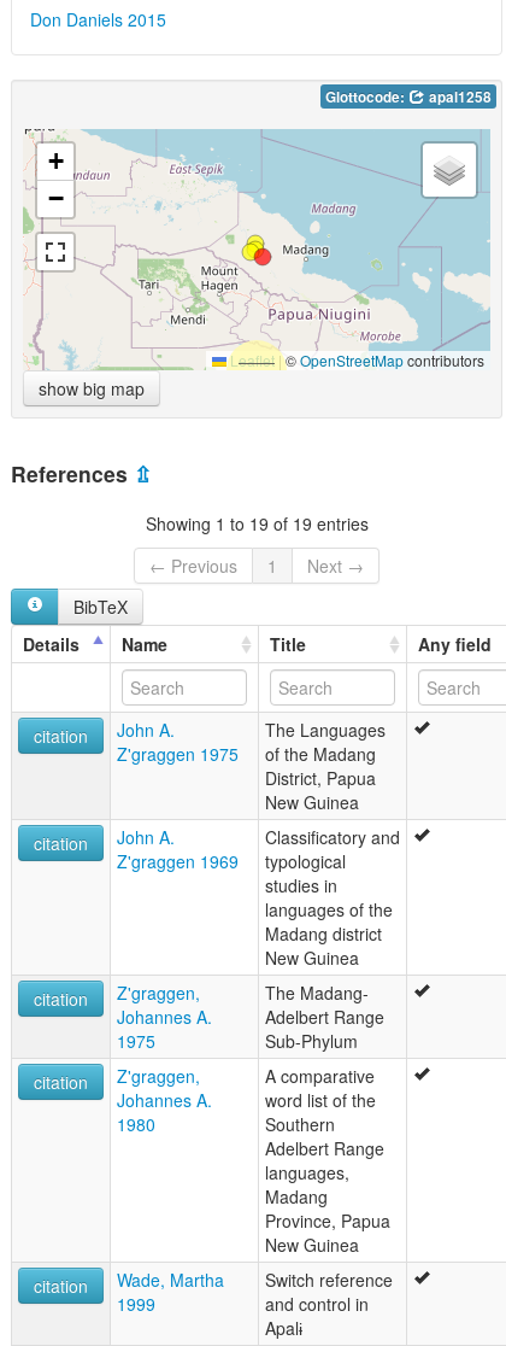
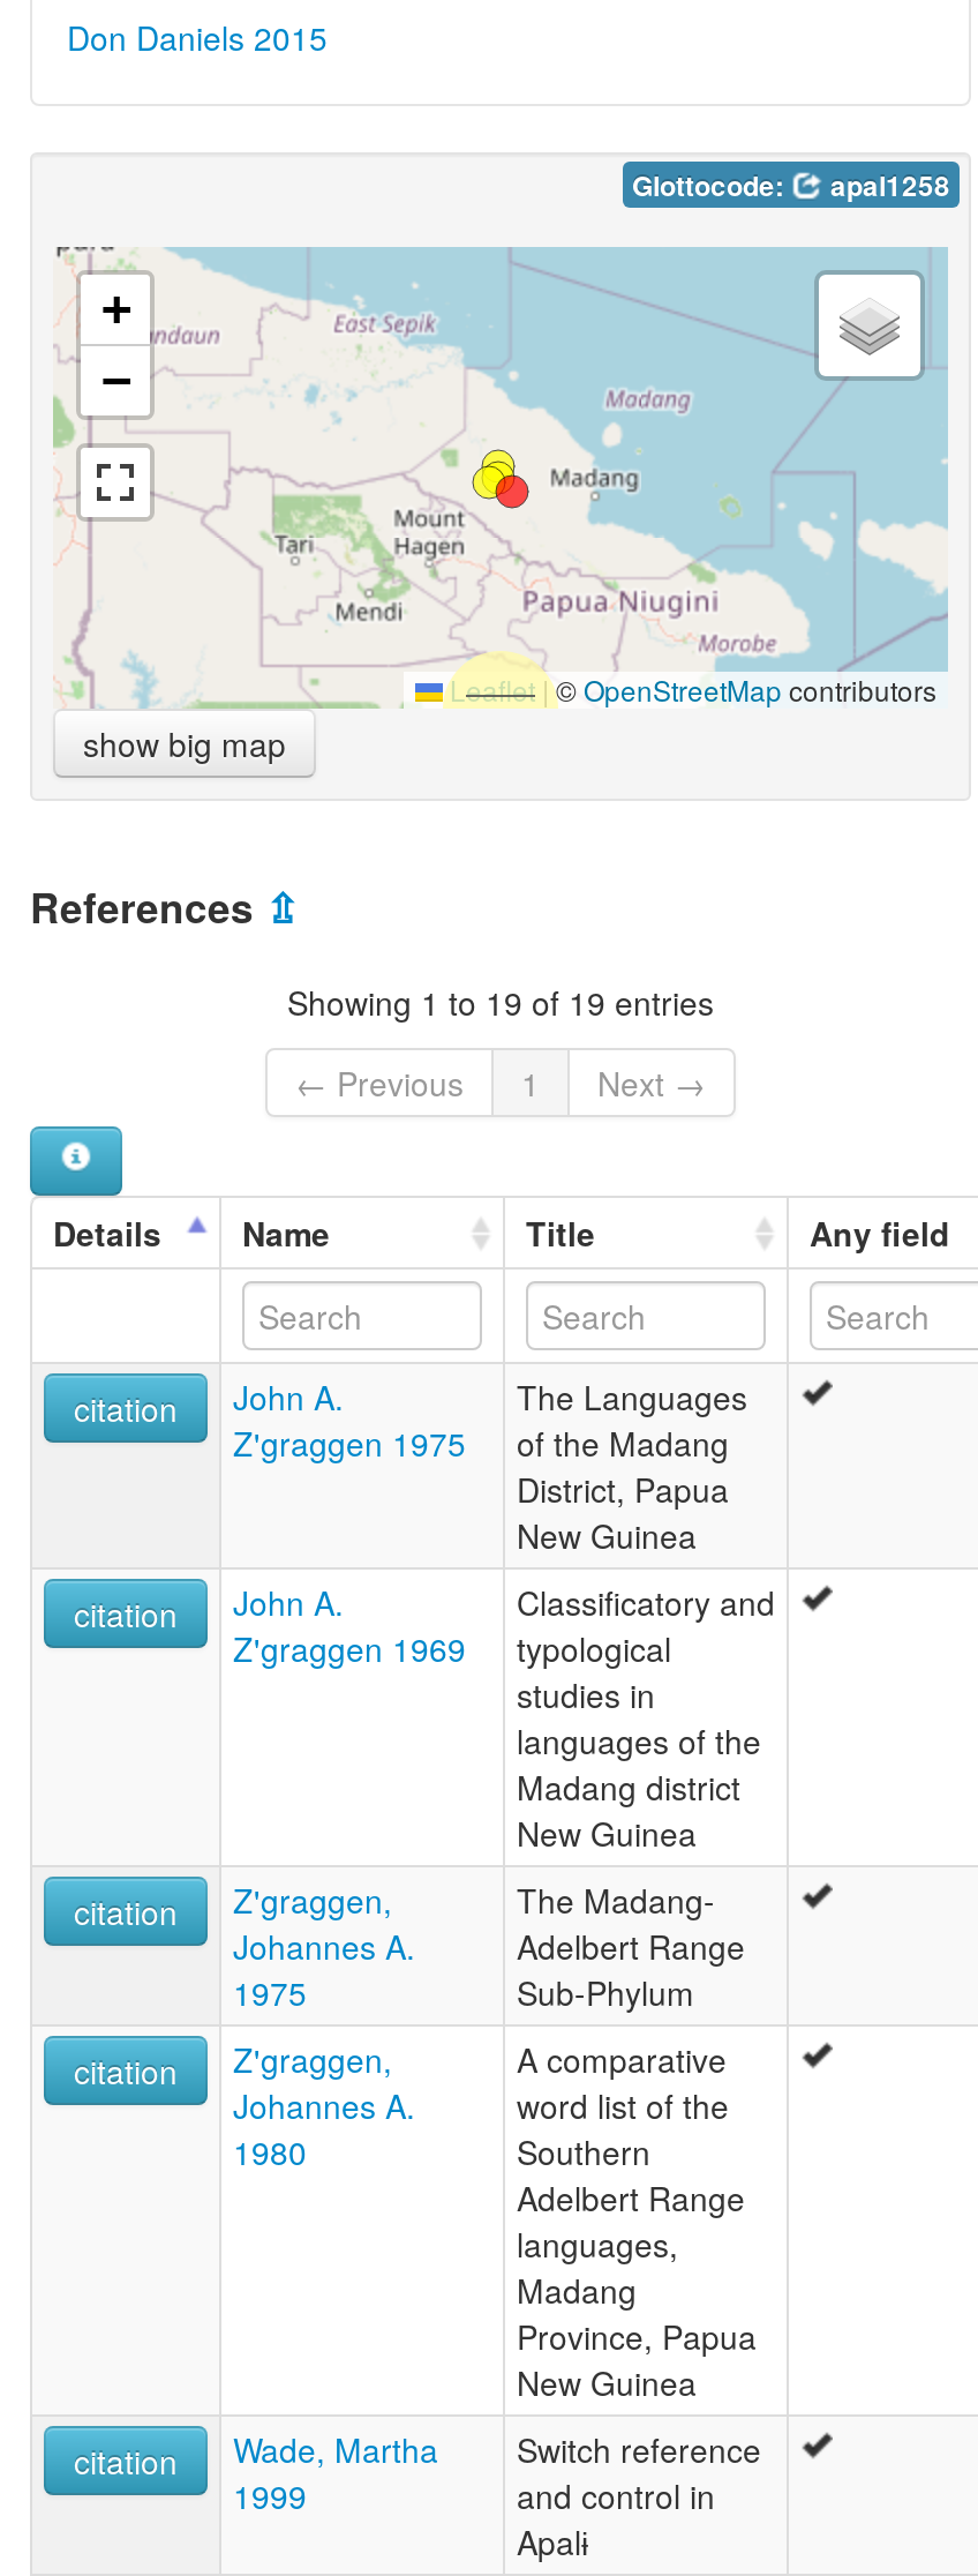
- BibTeX
